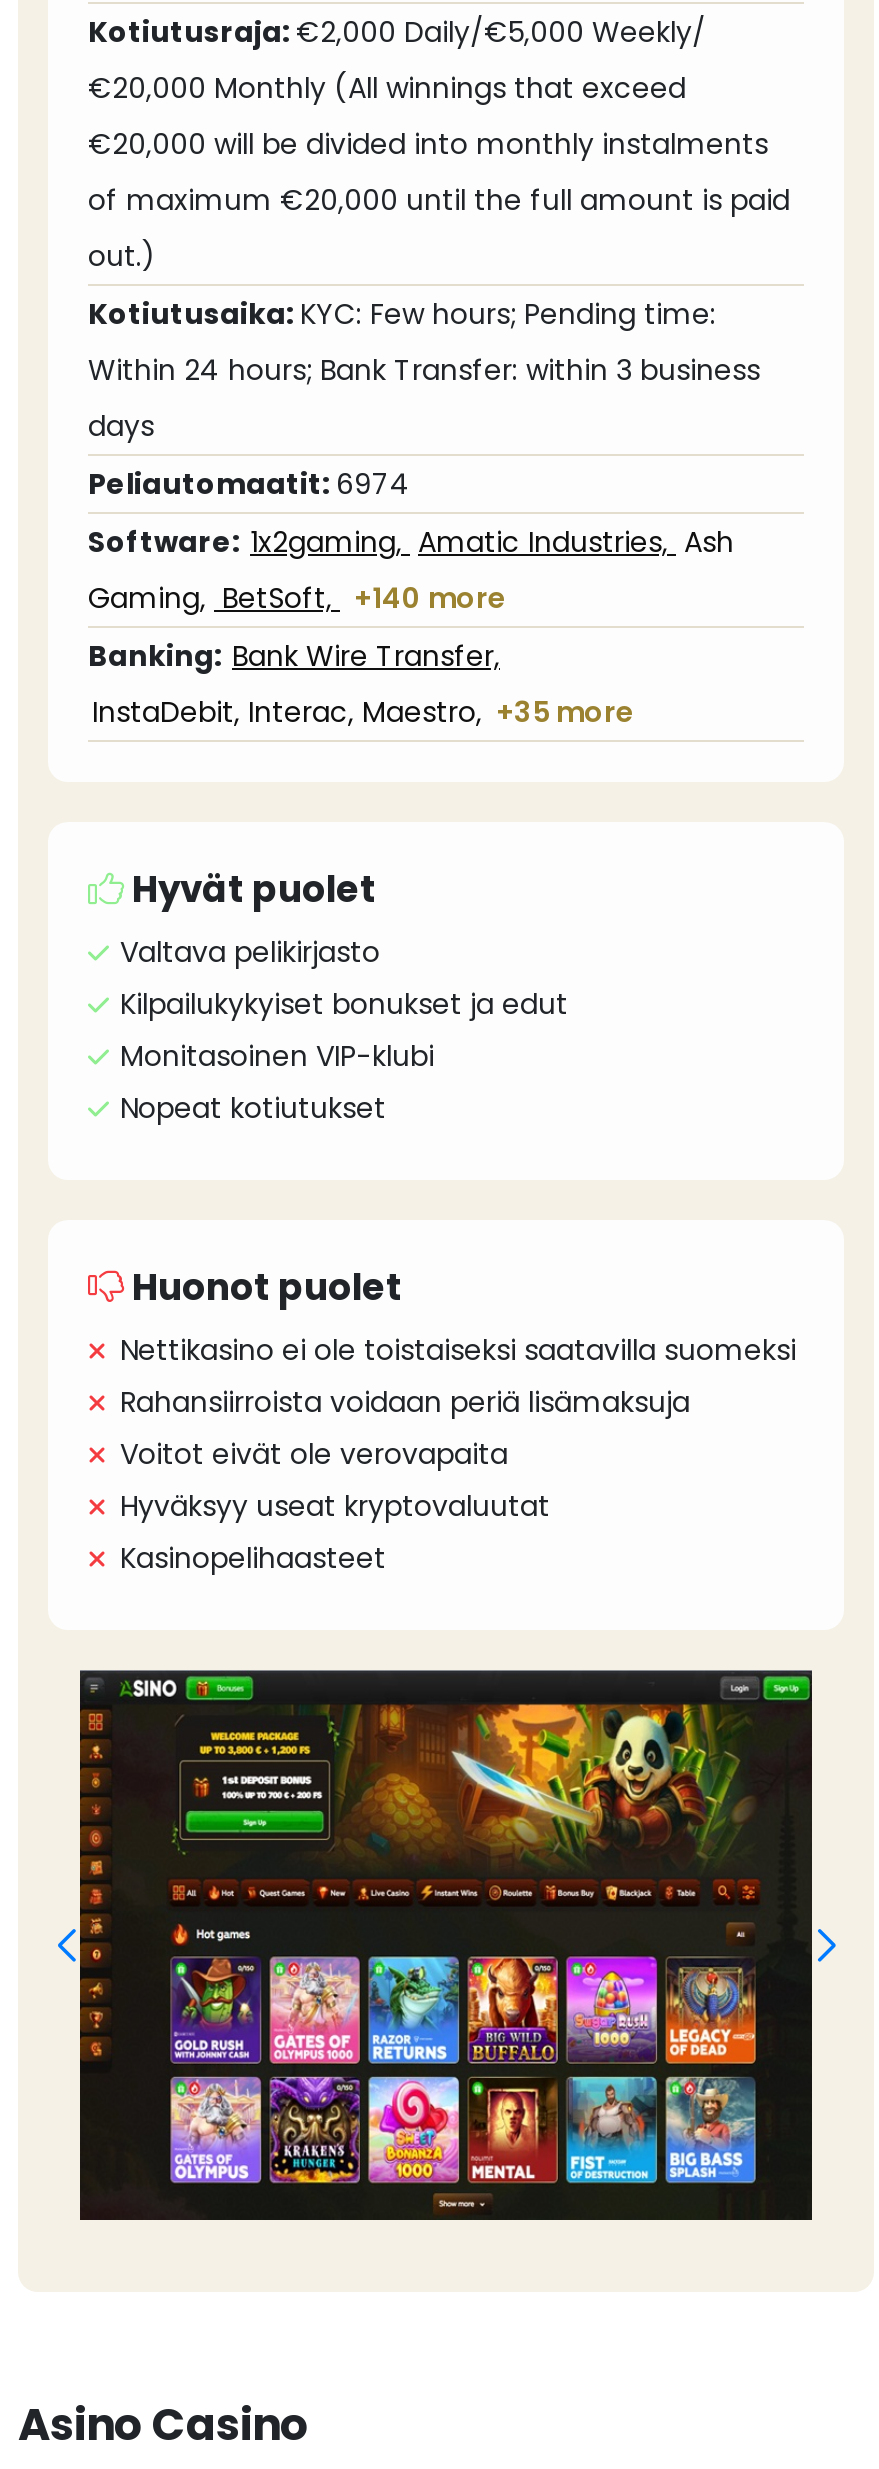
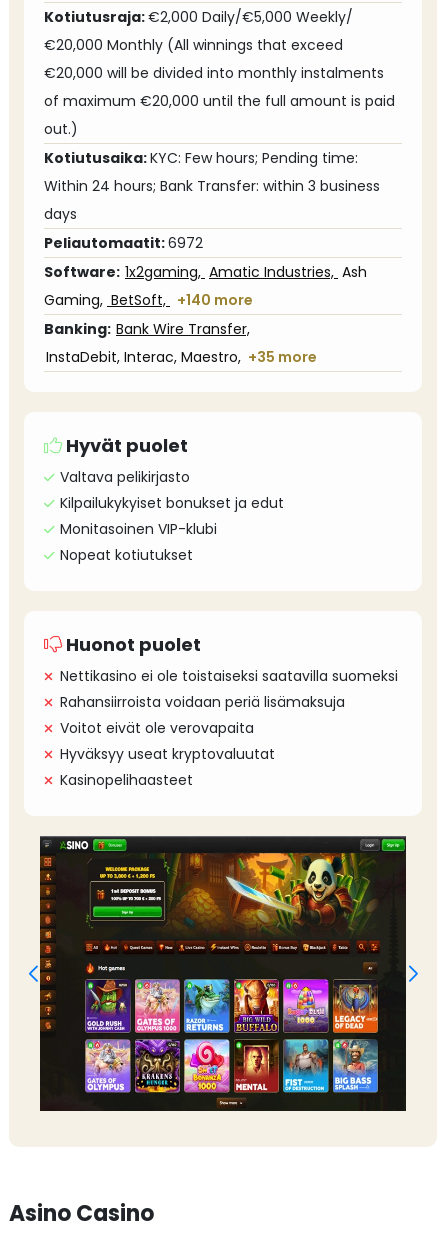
- Peliautomaatit: 6974
+ Peliautomaatit: 6972
